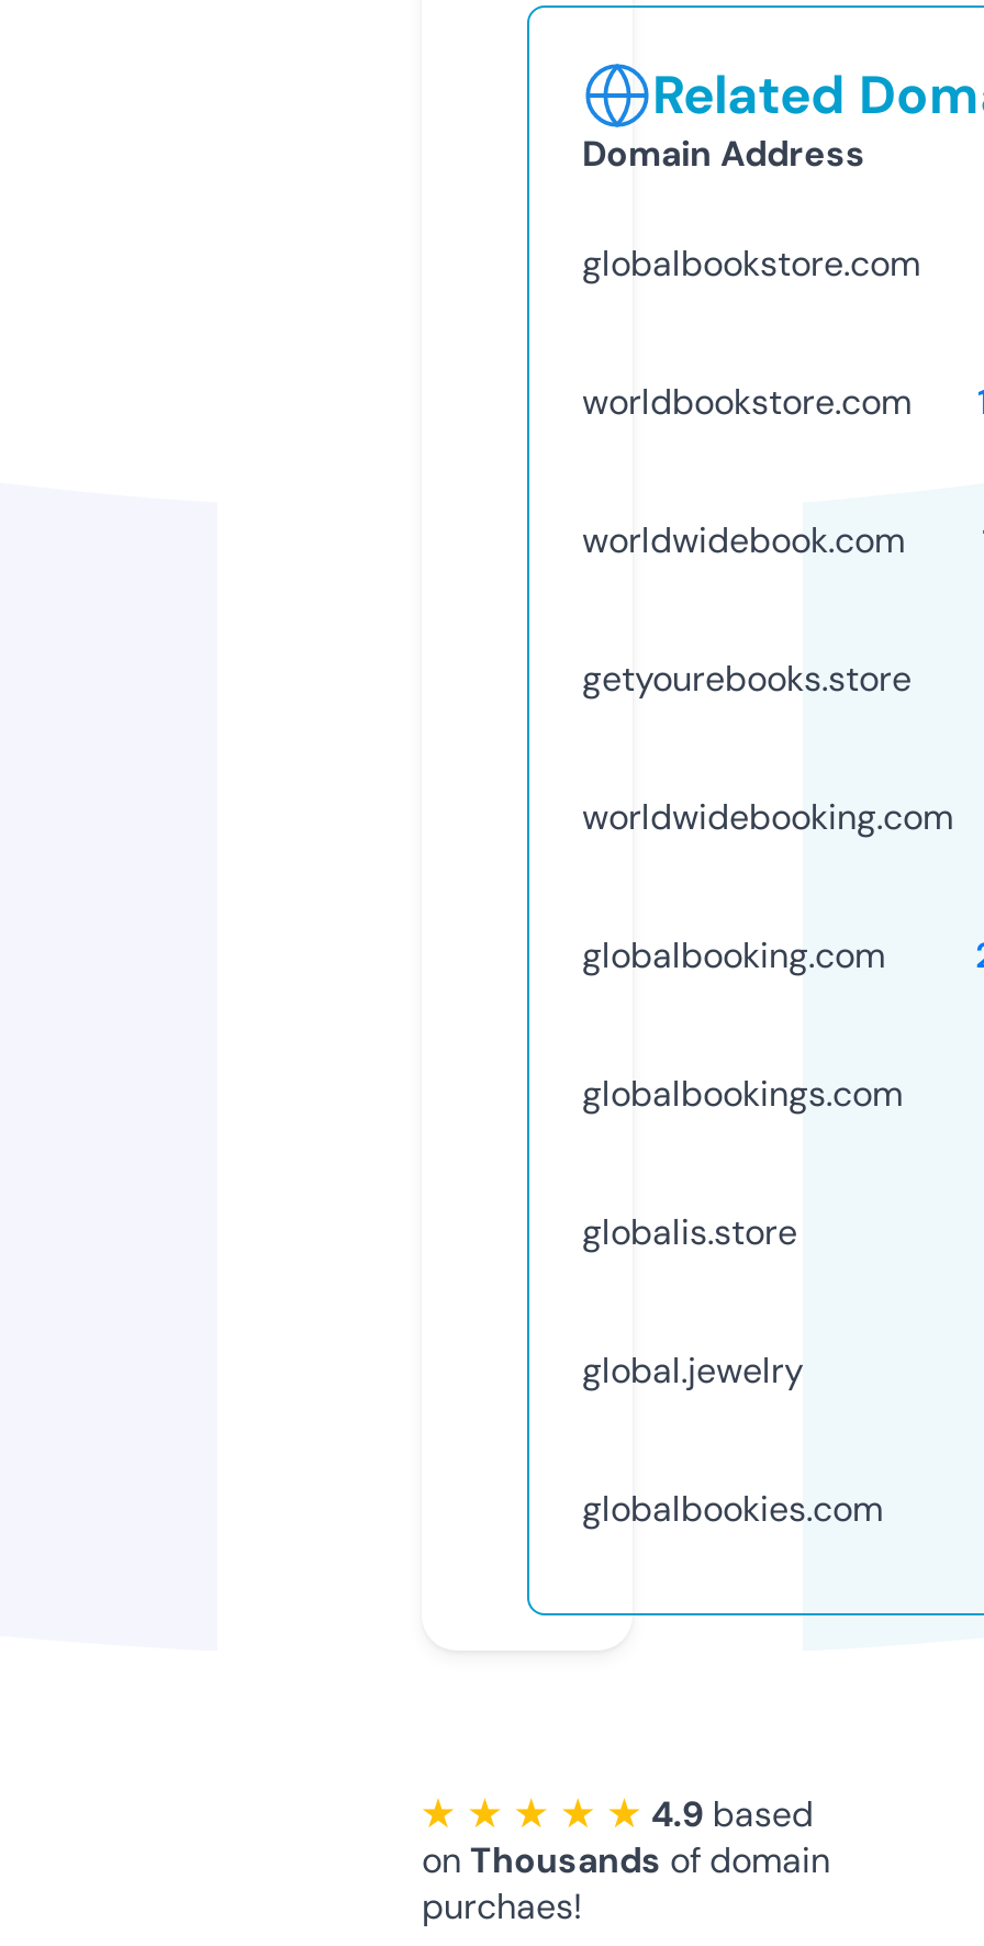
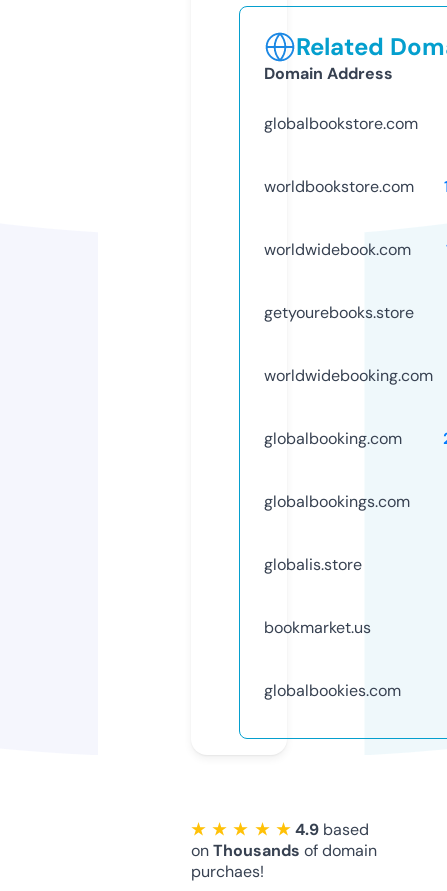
- global.jewelry
+ bookmarket.us
